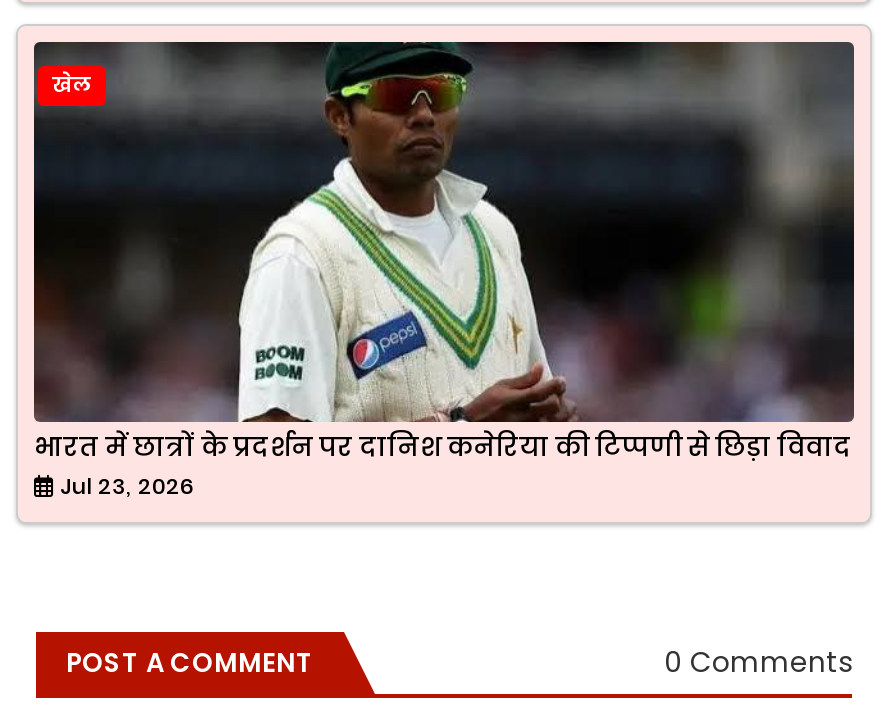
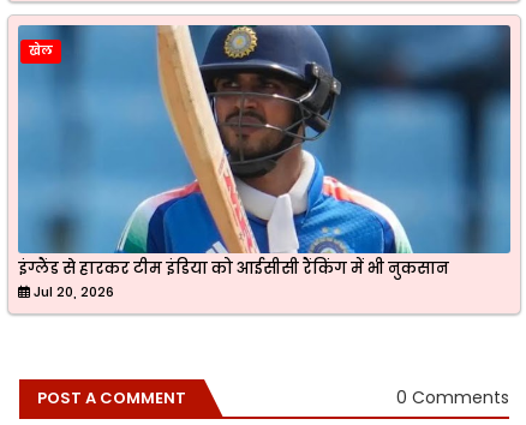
- [image]
- भारत में छात्रों के प्रदर्शन पर दानिश कनेरिया की टिप्पणी से छिड़ा विवाद
- Jul 23, 2026
+ [image]
+ इंग्लैंड से हारकर टीम इंडिया को आईसीसी रैंकिंग में भी नुकसान
+ Jul 20, 2026
